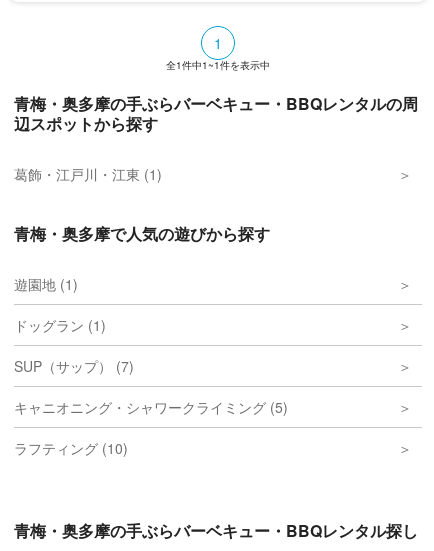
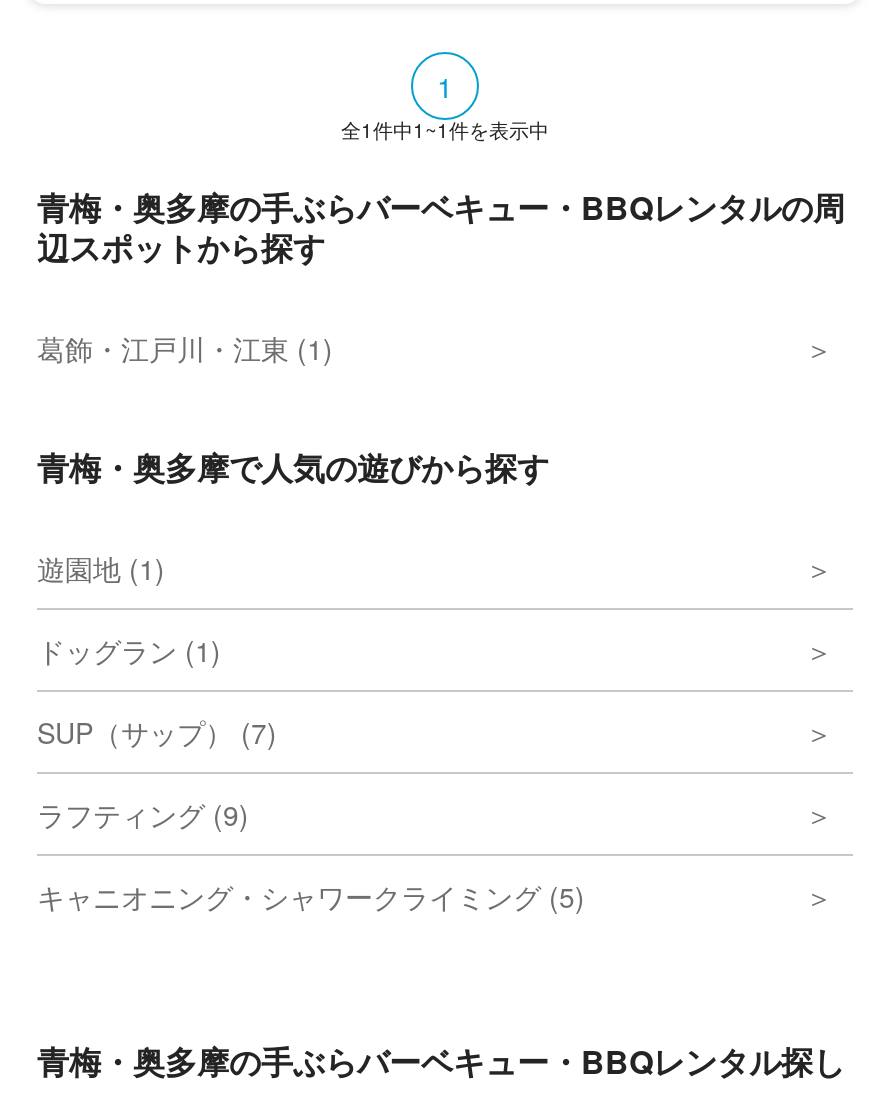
+ ラフティング (9)

moved down: キャニオニング・シャワークライミング (5)

- ラフティング (10)
